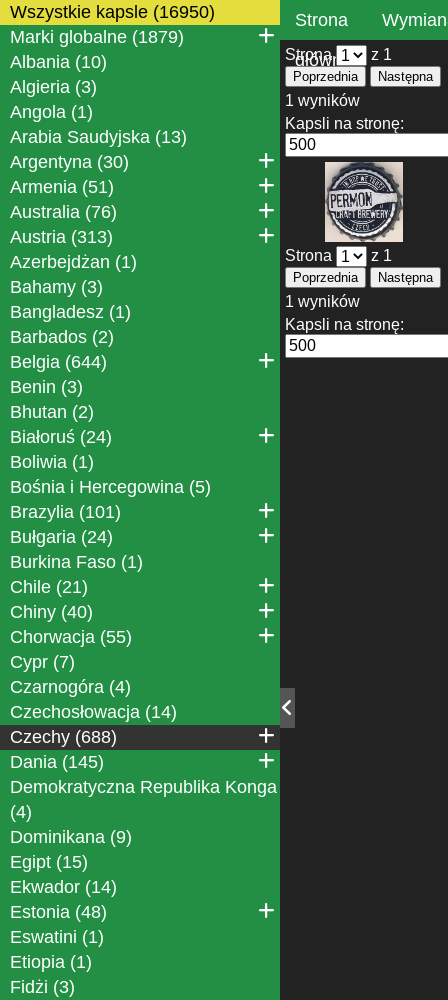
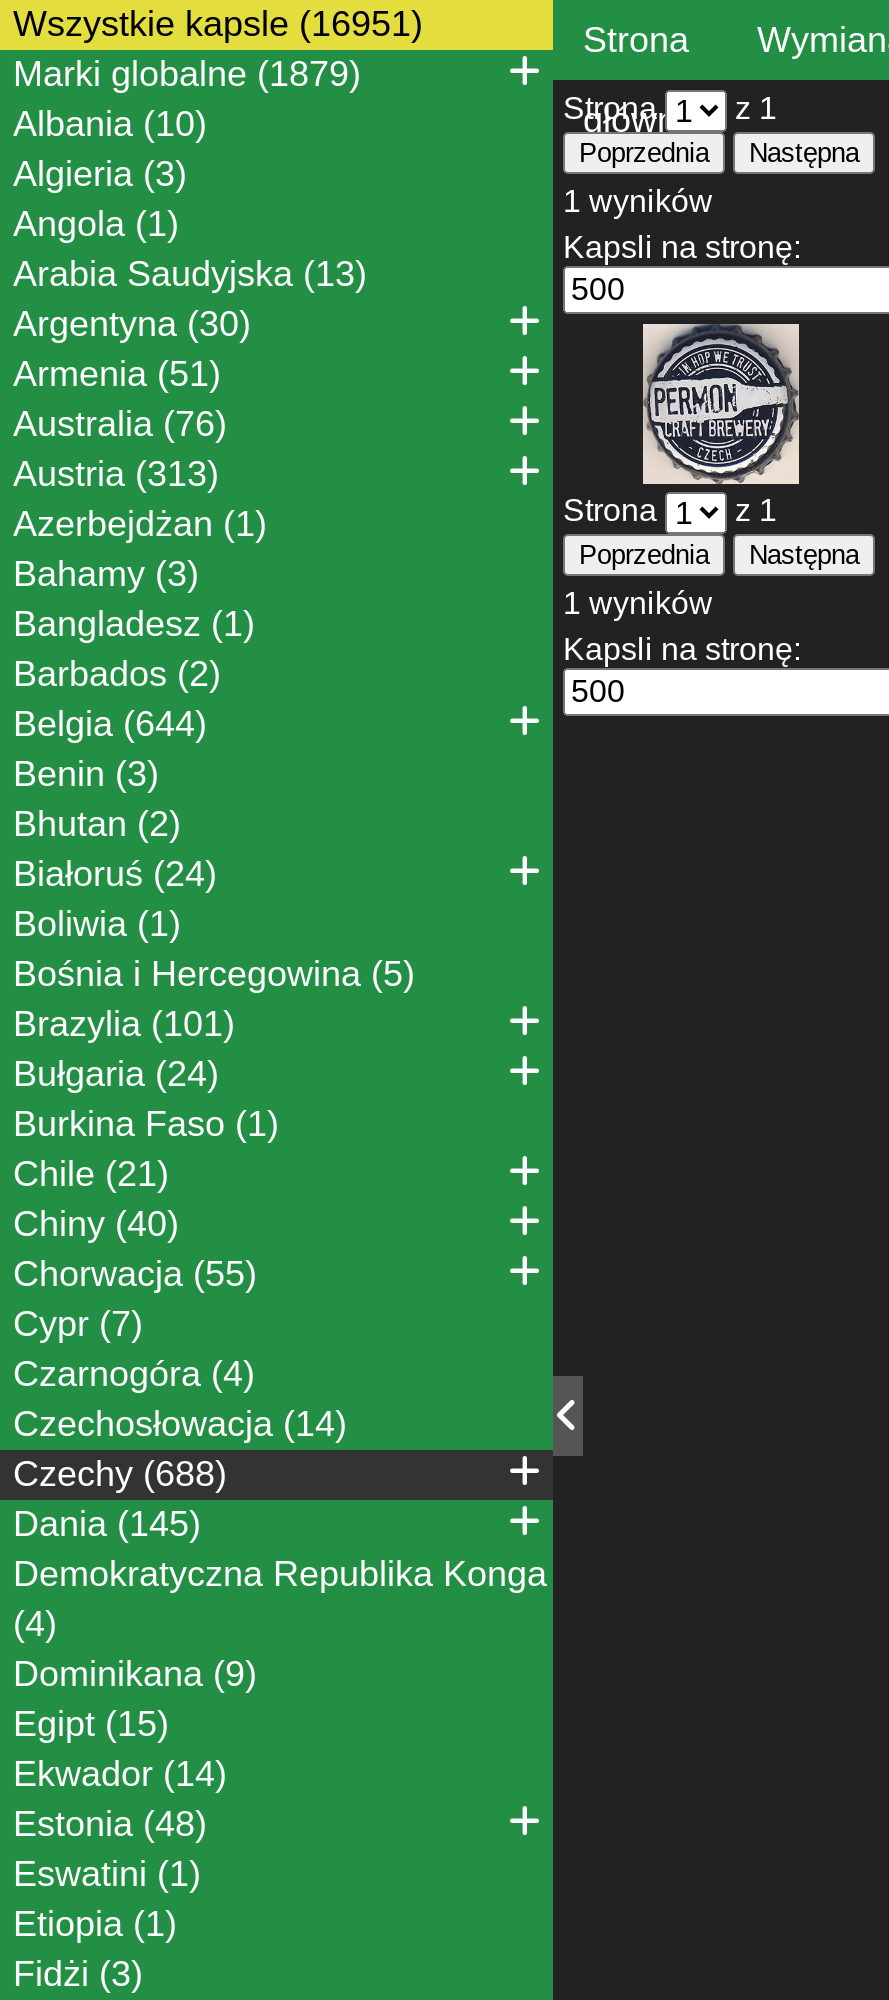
- Wszystkie kapsle (16950)
+ Wszystkie kapsle (16951)
